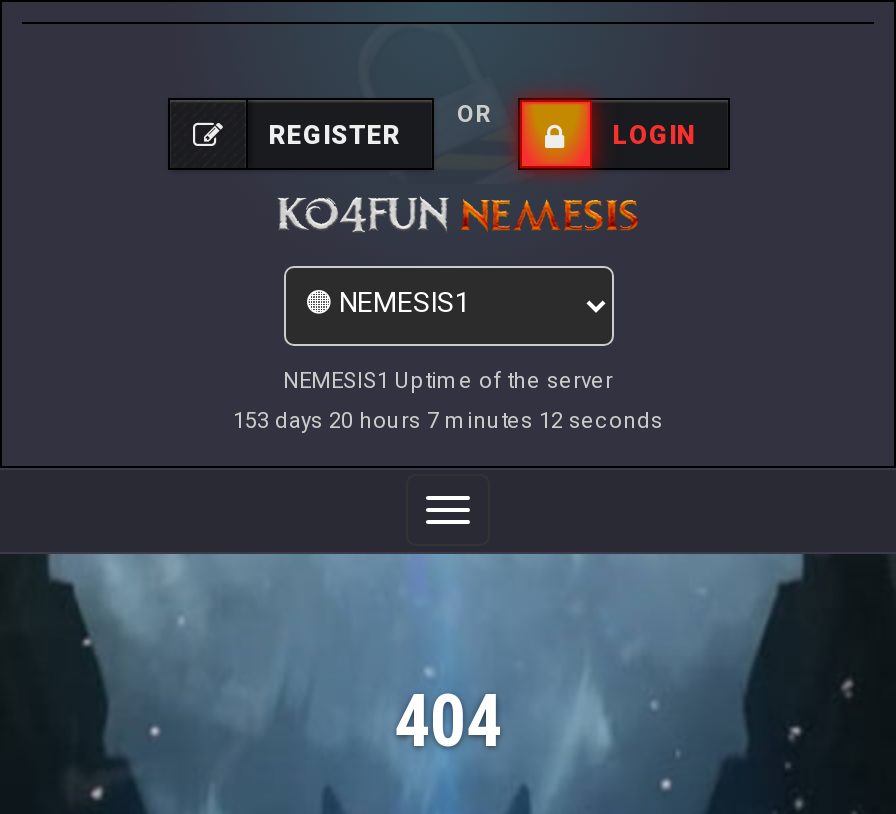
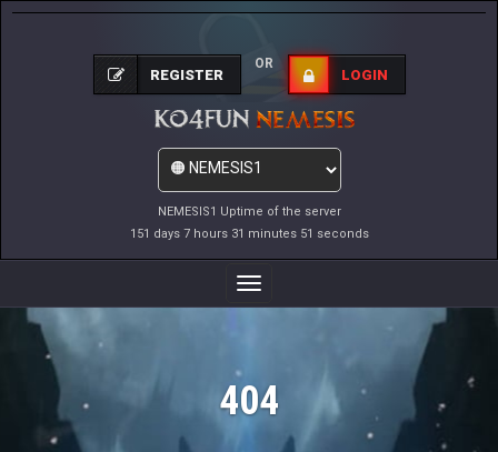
- 153 days 20 hours 7 minutes 12 seconds
+ 151 days 7 hours 31 minutes 51 seconds
